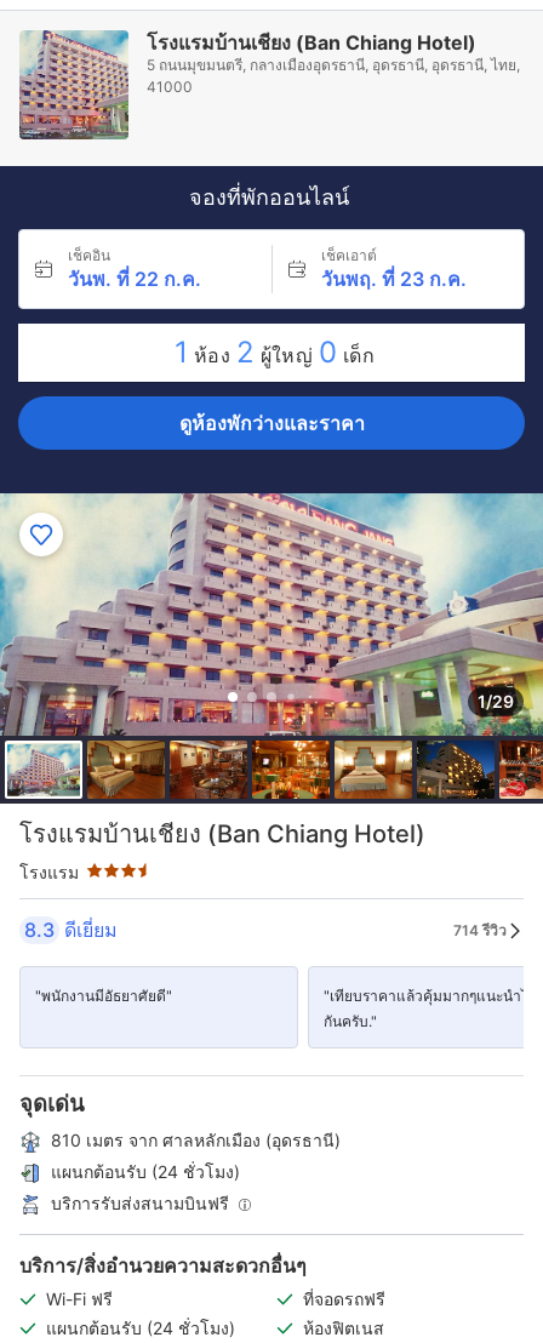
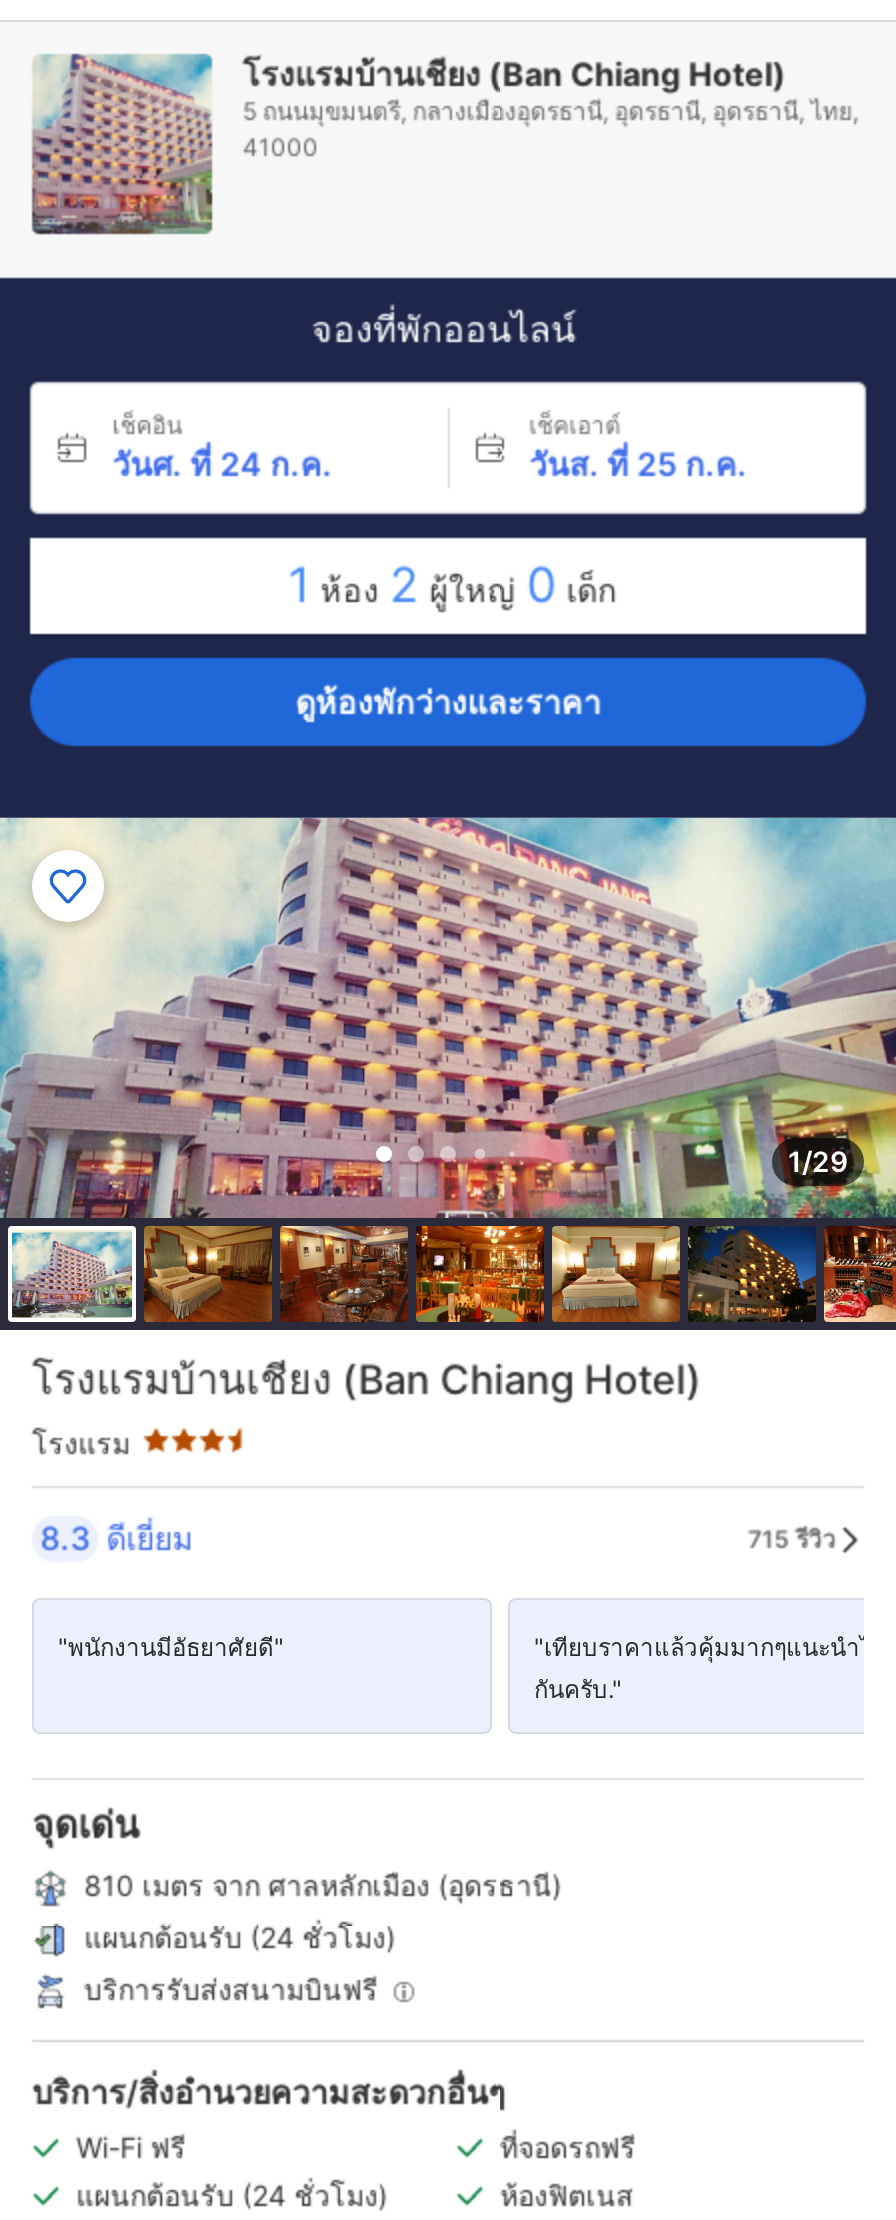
- วันพ. ที่ 22 ก.ค.
+ วันศ. ที่ 24 ก.ค.

- วันพฤ. ที่ 23 ก.ค.
+ วันส. ที่ 25 ก.ค.

- 714 รีวิว
+ 715 รีวิว
